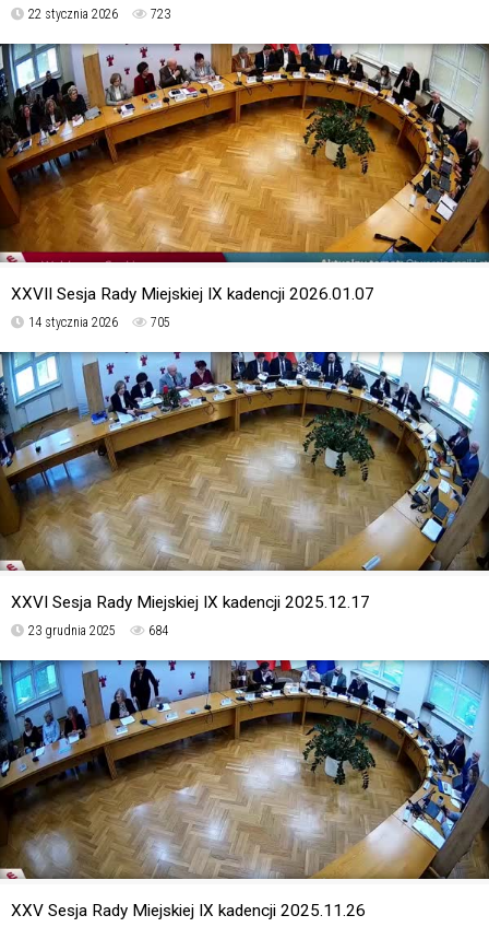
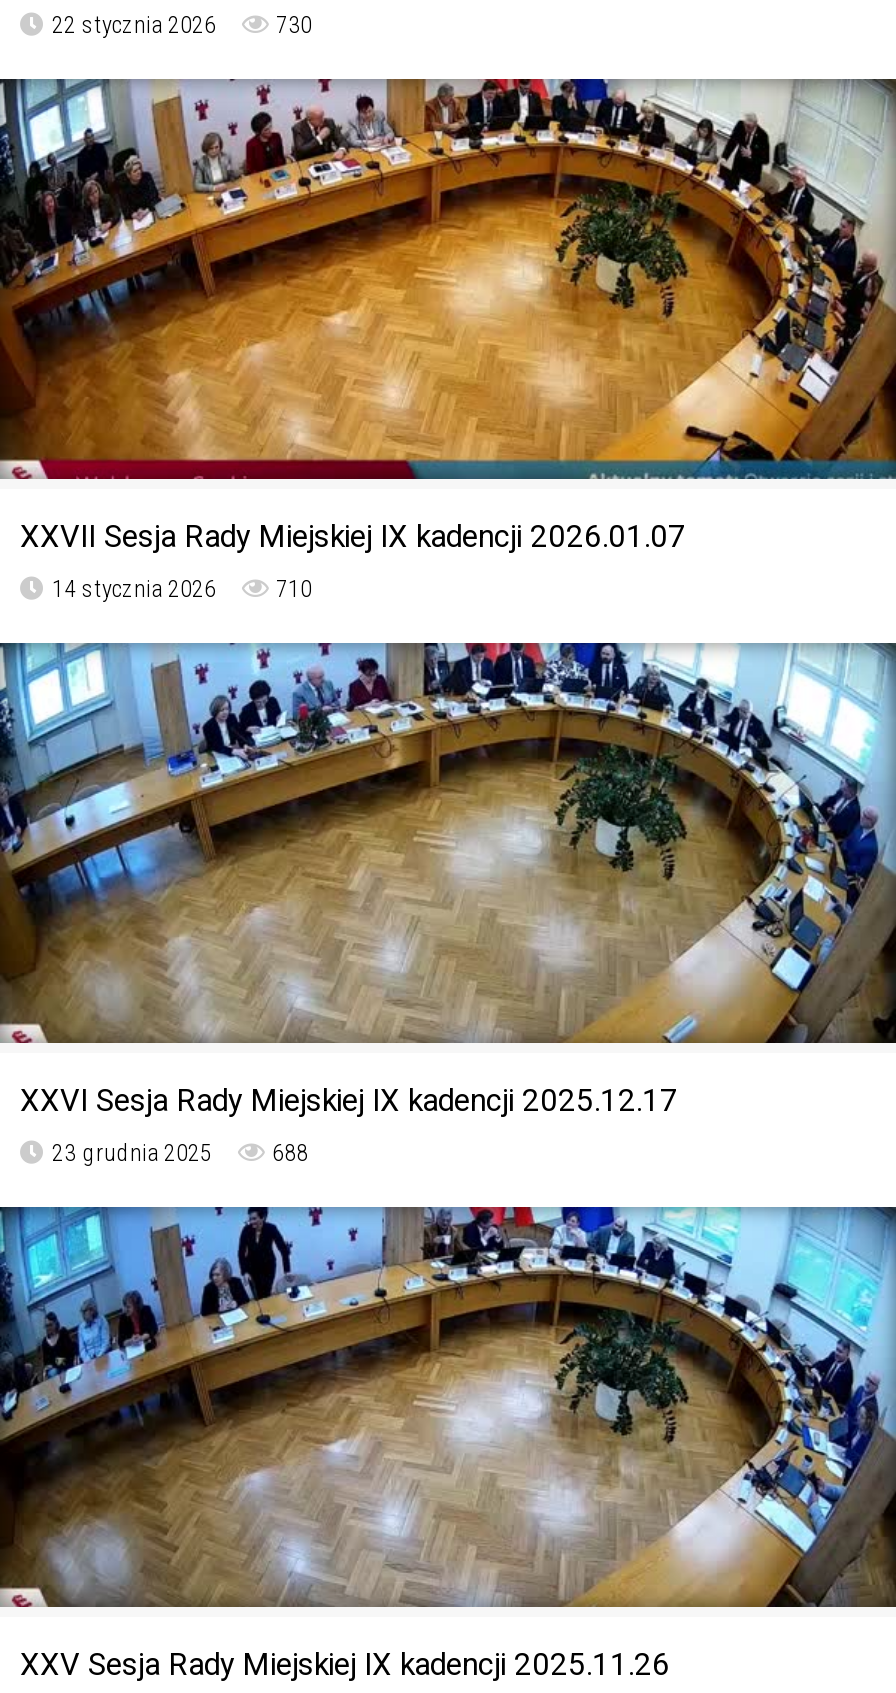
- 22 stycznia 2026 723
+ 22 stycznia 2026 730

- 14 stycznia 2026 705
+ 14 stycznia 2026 710

- 23 grudnia 2025 684
+ 23 grudnia 2025 688
